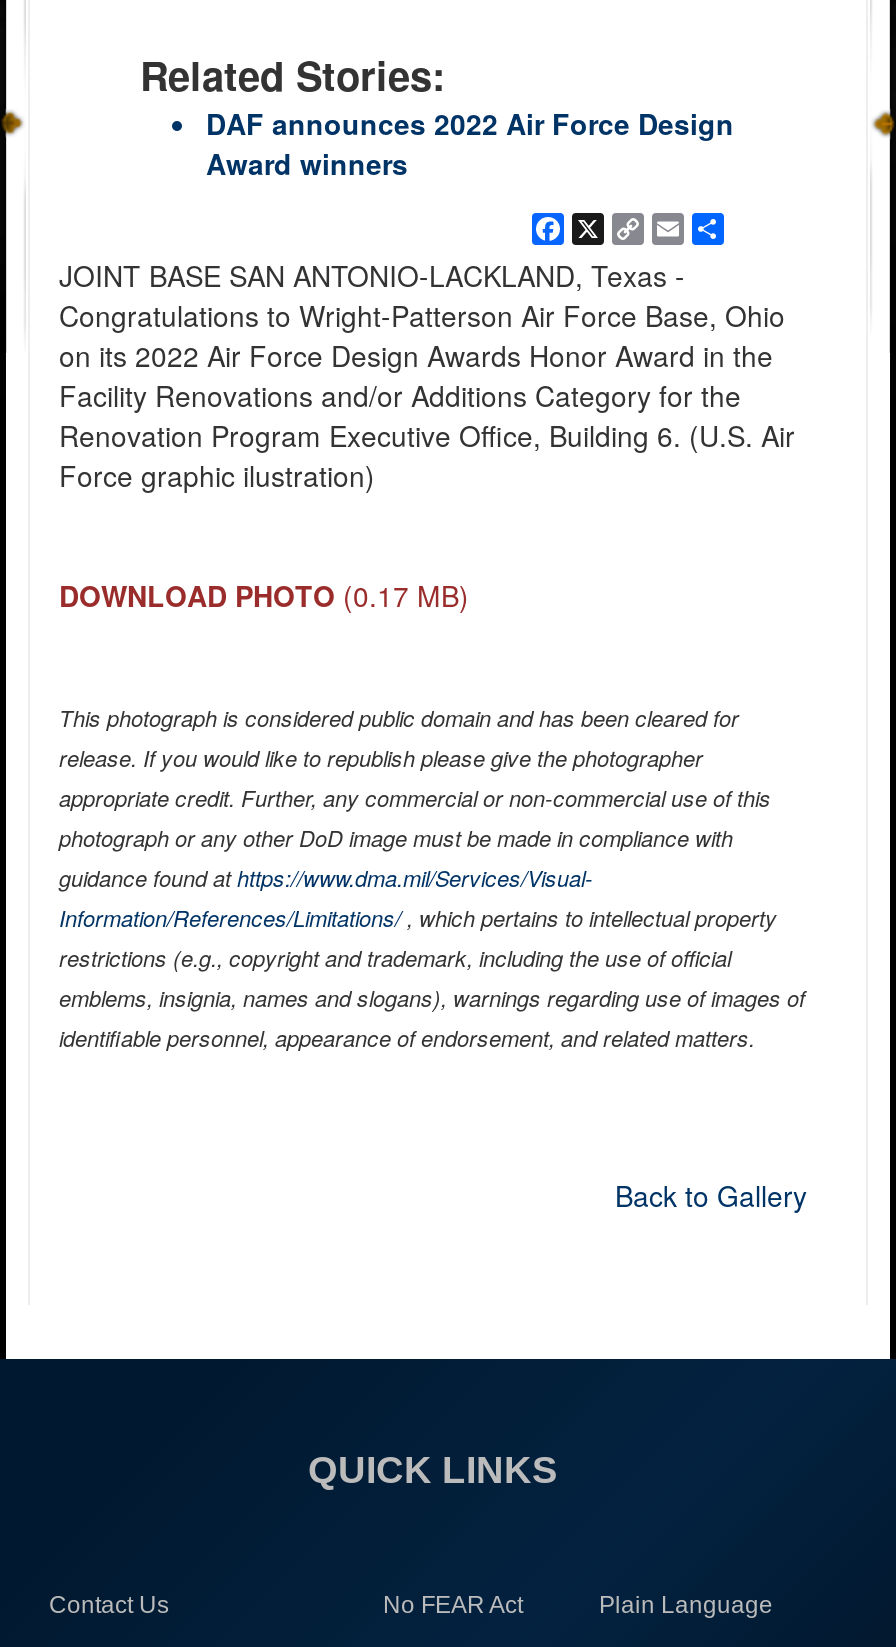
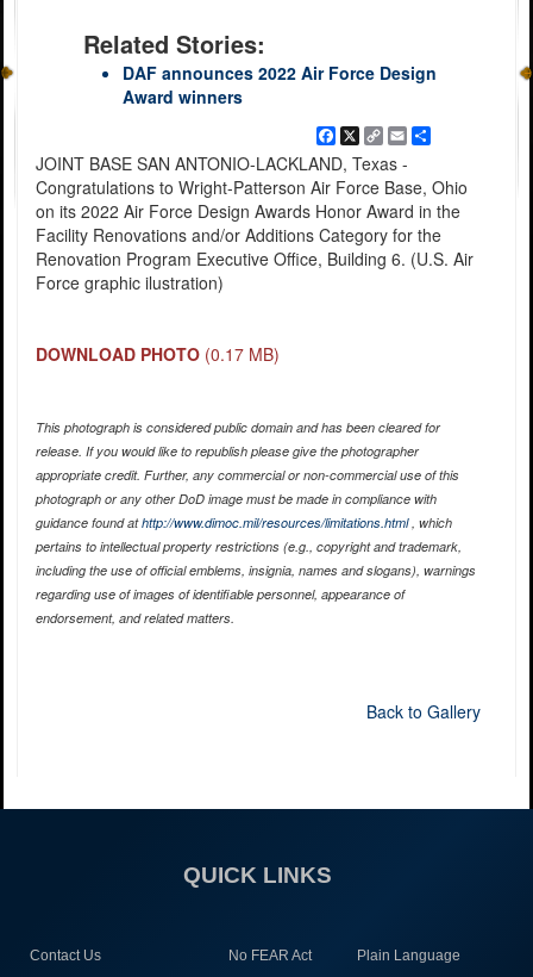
- guidance found athttps://www.dma.mil/Services/Visual-
- Information/References/Limitations/, which pertains to intellectual property
- restrictions (e.g., copyright and trademark, including the use of official
- emblems, insignia, names and slogans), warnings regarding use of images of
- identifiable personnel, appearance of endorsement, and related matters.
+ guidance found athttp://www.dimoc.mil/resources/limitations.html, which
+ pertains to intellectual property restrictions (e.g., copyright and trademark,
+ including the use of official emblems, insignia, names and slogans), warnings
+ regarding use of images of identifiable personnel, appearance of
+ endorsement, and related matters.
